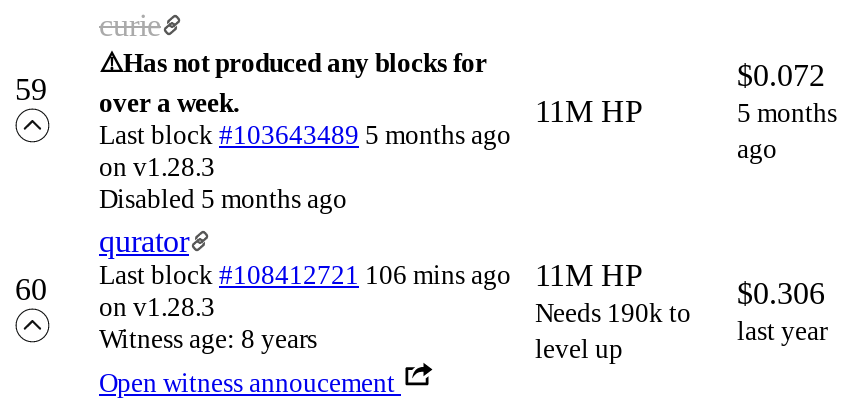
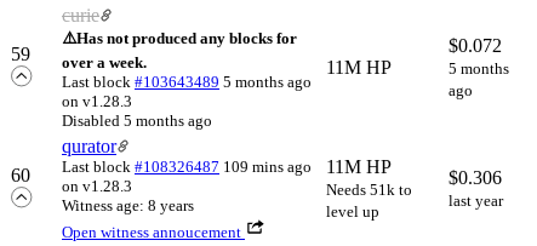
- Last block #108412721 106 mins ago
+ Last block #108326487 109 mins ago

- Needs 190k to
+ Needs 51k to
